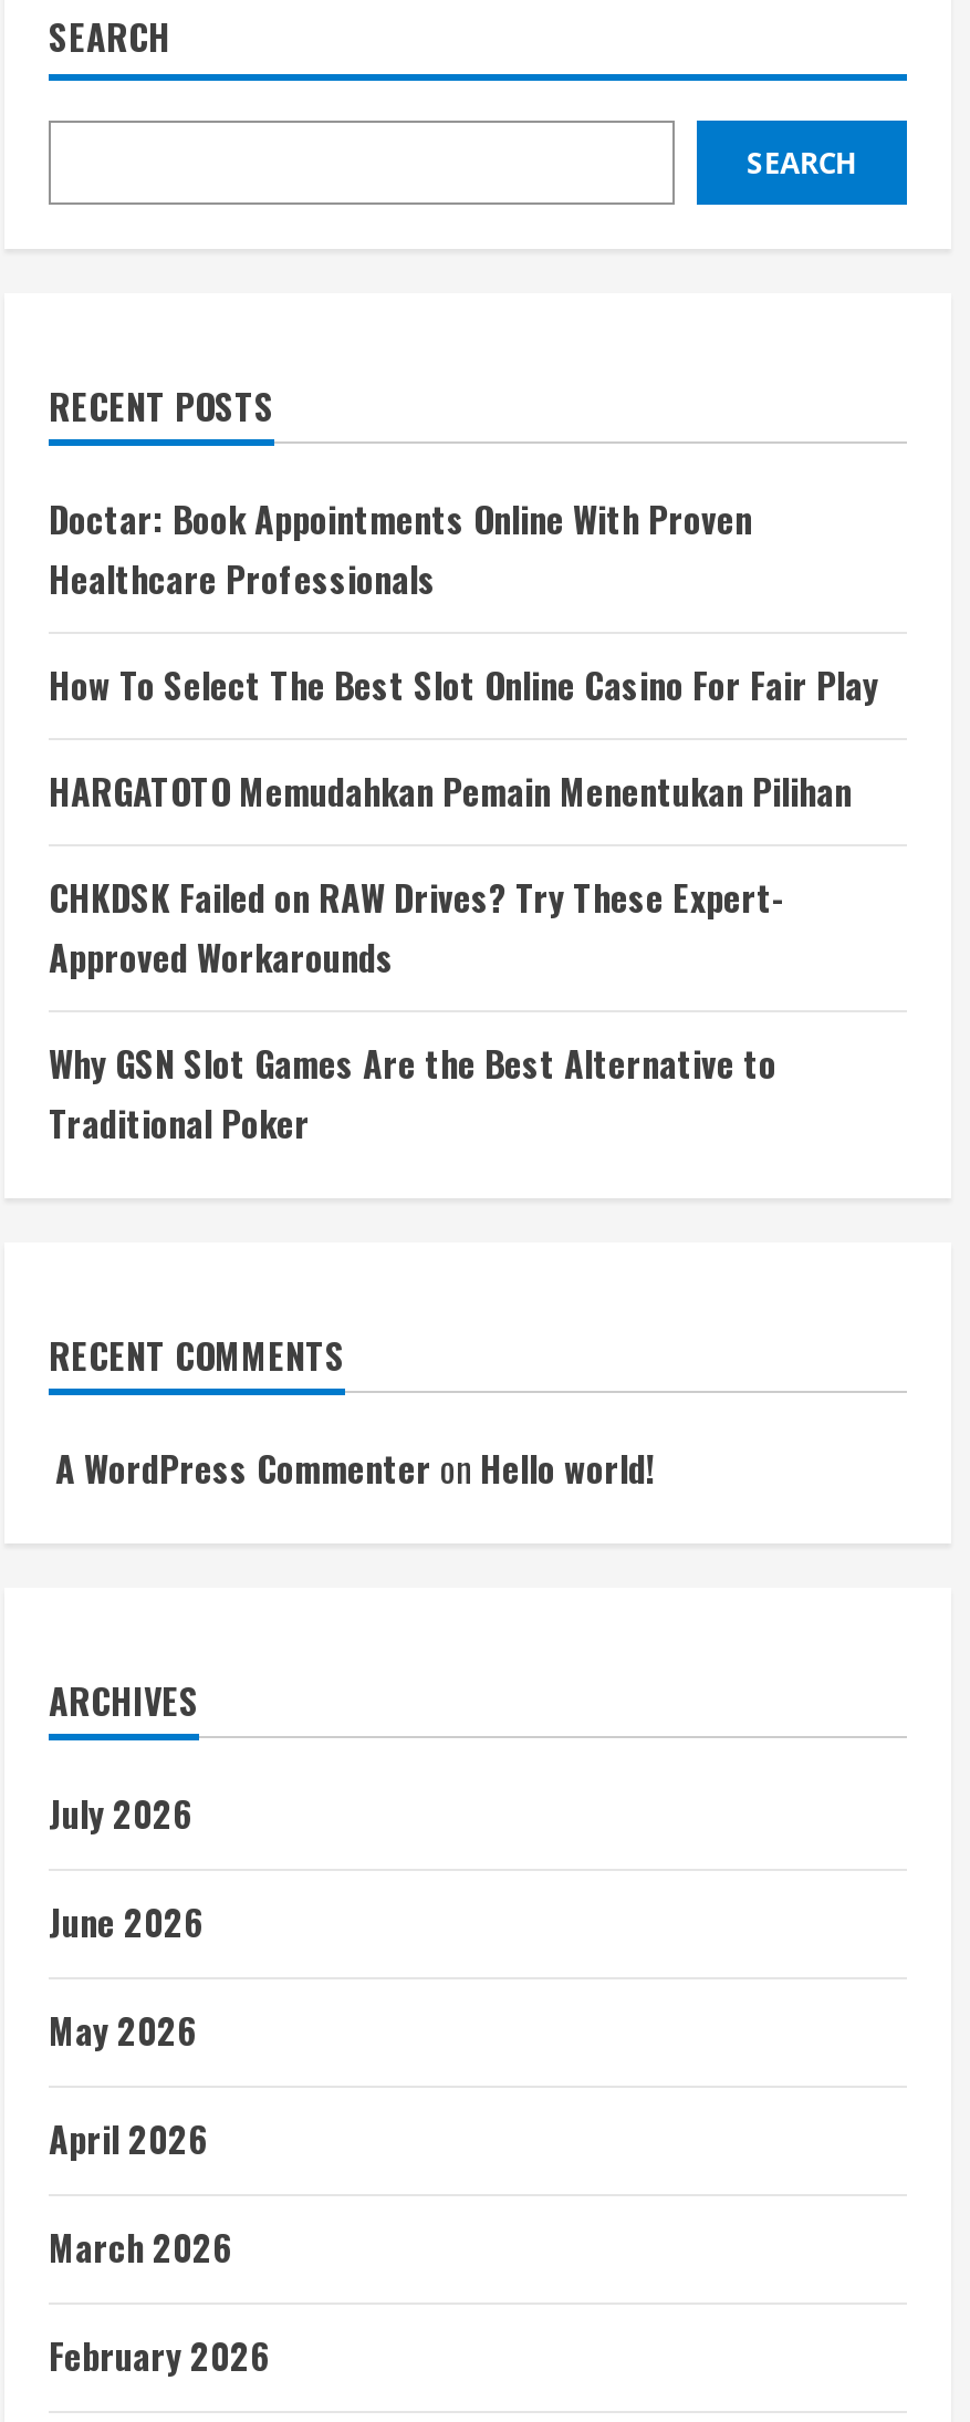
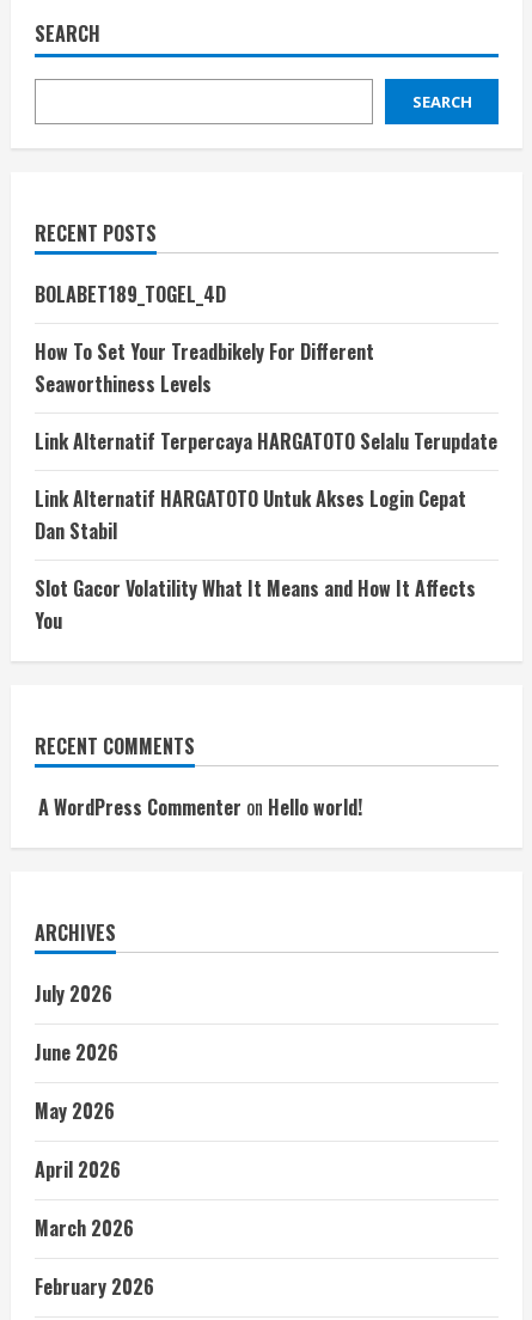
- Doctar: Book Appointments Online With Proven
- Healthcare Professionals
+ BOLABET189_TOGEL_4D

- How To Select The Best Slot Online Casino For Fair Play
+ How To Set Your Treadbikely For Different
+ Seaworthiness Levels

- HARGATOTO Memudahkan Pemain Menentukan Pilihan
+ Link Alternatif Terpercaya HARGATOTO Selalu Terupdate

- CHKDSK Failed on RAW Drives? Try These Expert-
- Approved Workarounds
+ Link Alternatif HARGATOTO Untuk Akses Login Cepat
+ Dan Stabil

- Why GSN Slot Games Are the Best Alternative to
- Traditional Poker
+ Slot Gacor Volatility What It Means and How It Affects
+ You
